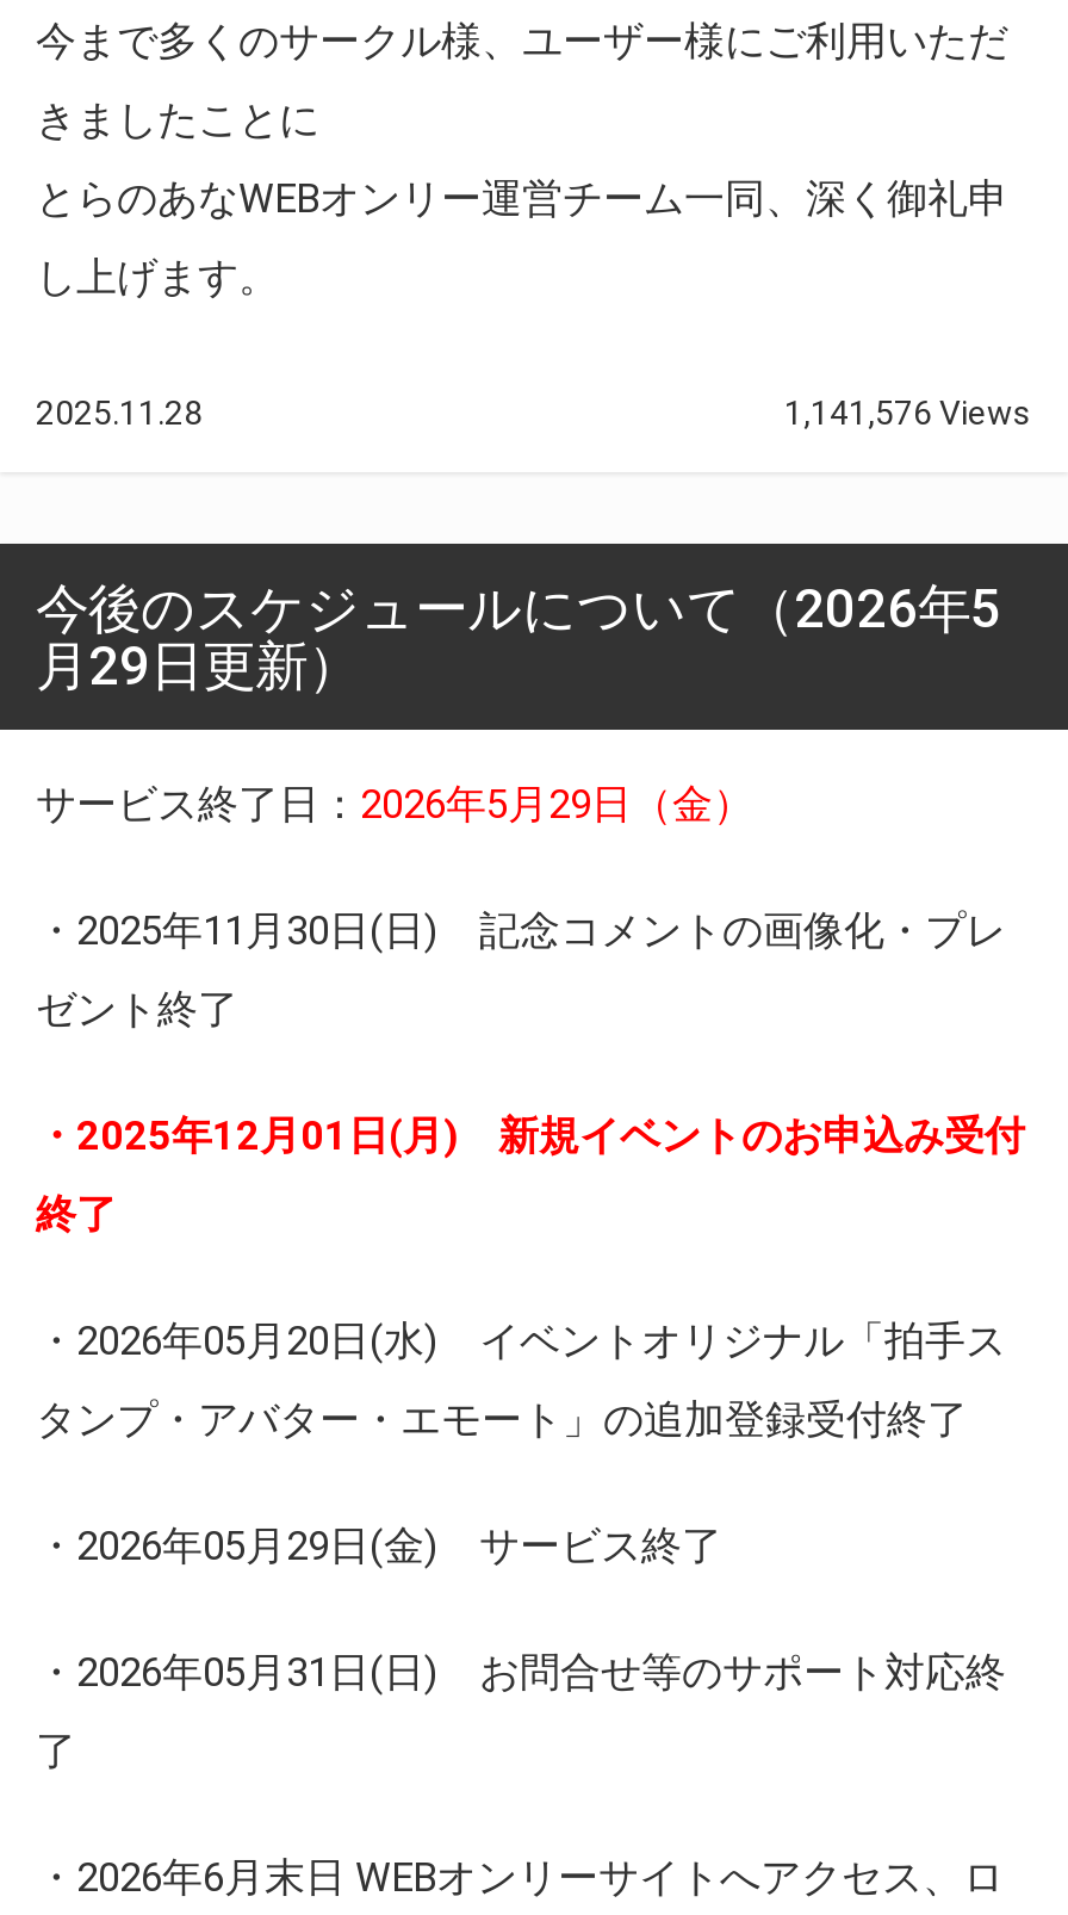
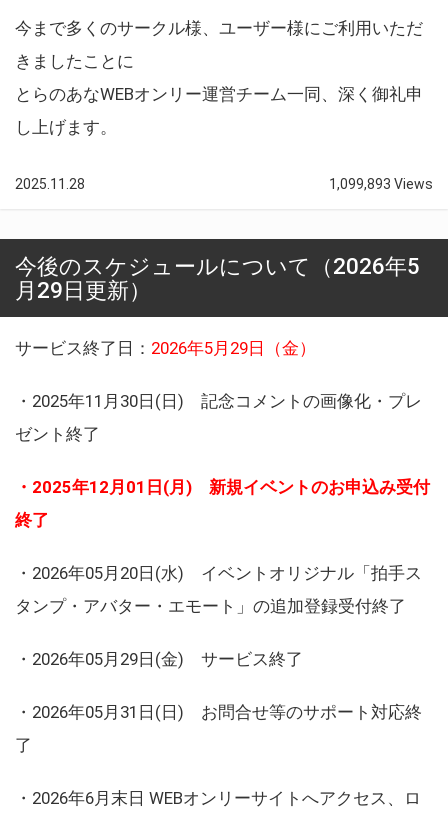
- 1,141,576 Views
+ 1,099,893 Views
